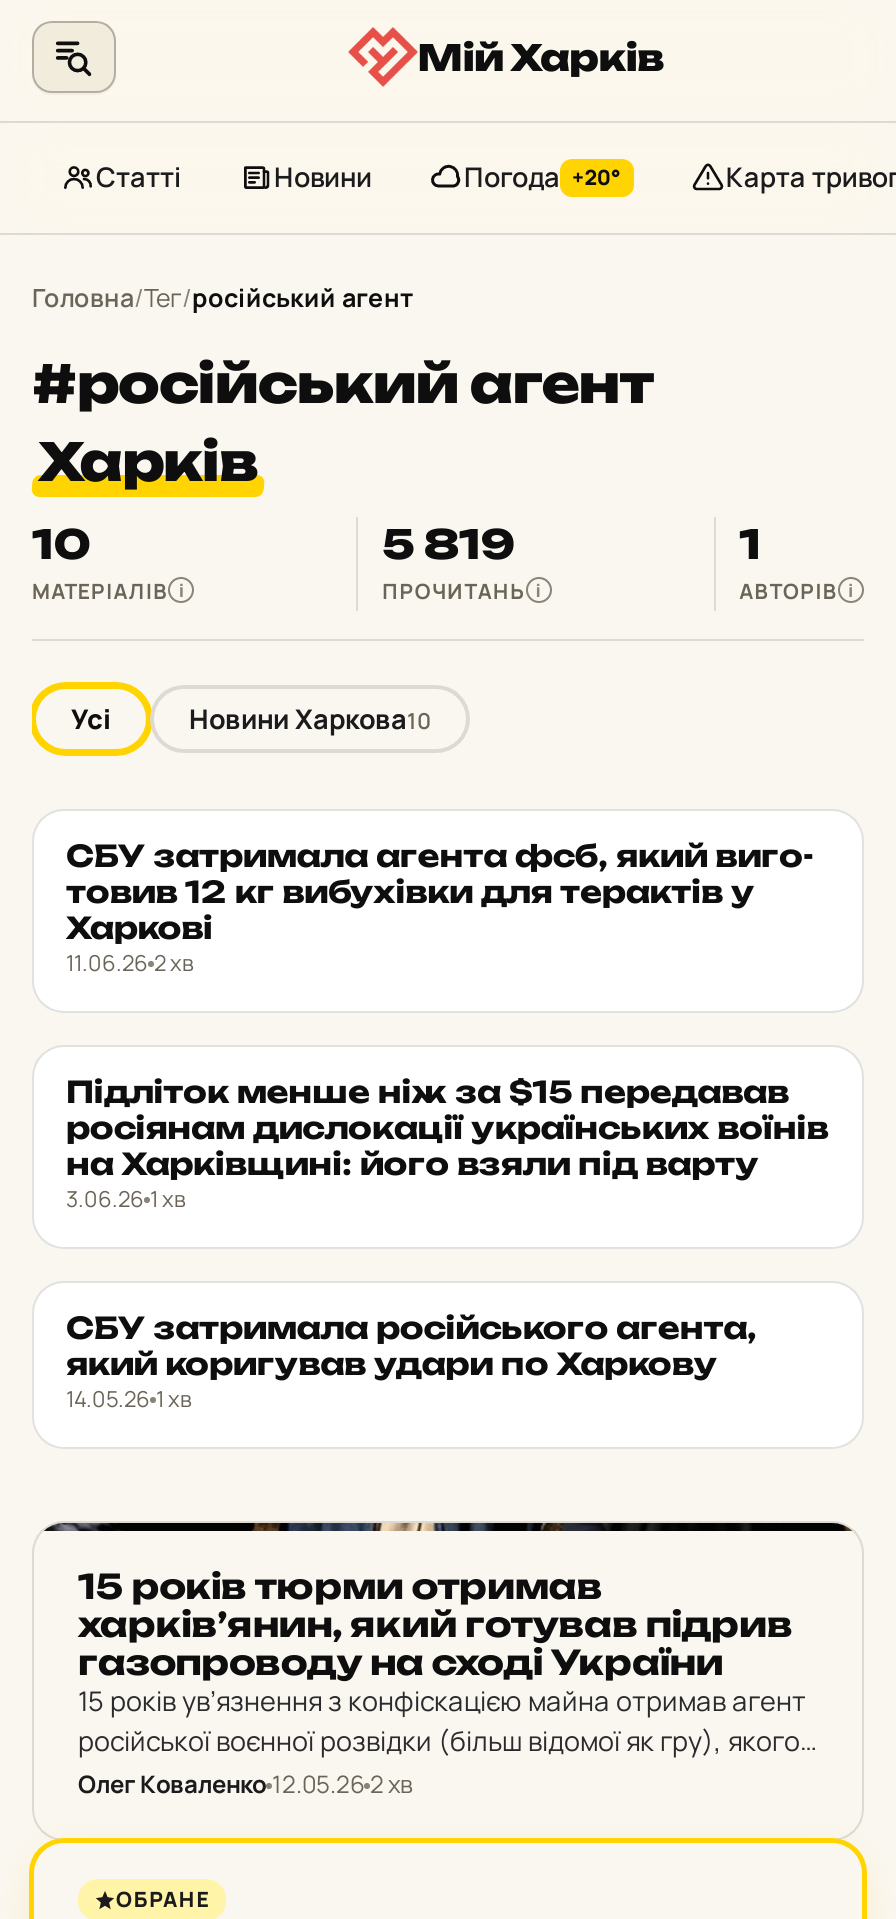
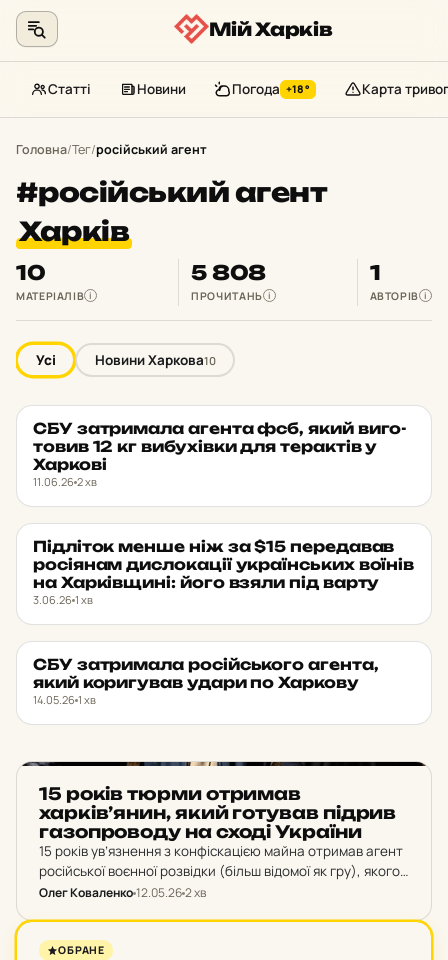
- Погода +20°
+ Погода +18°

- 5 819
+ 5 808
